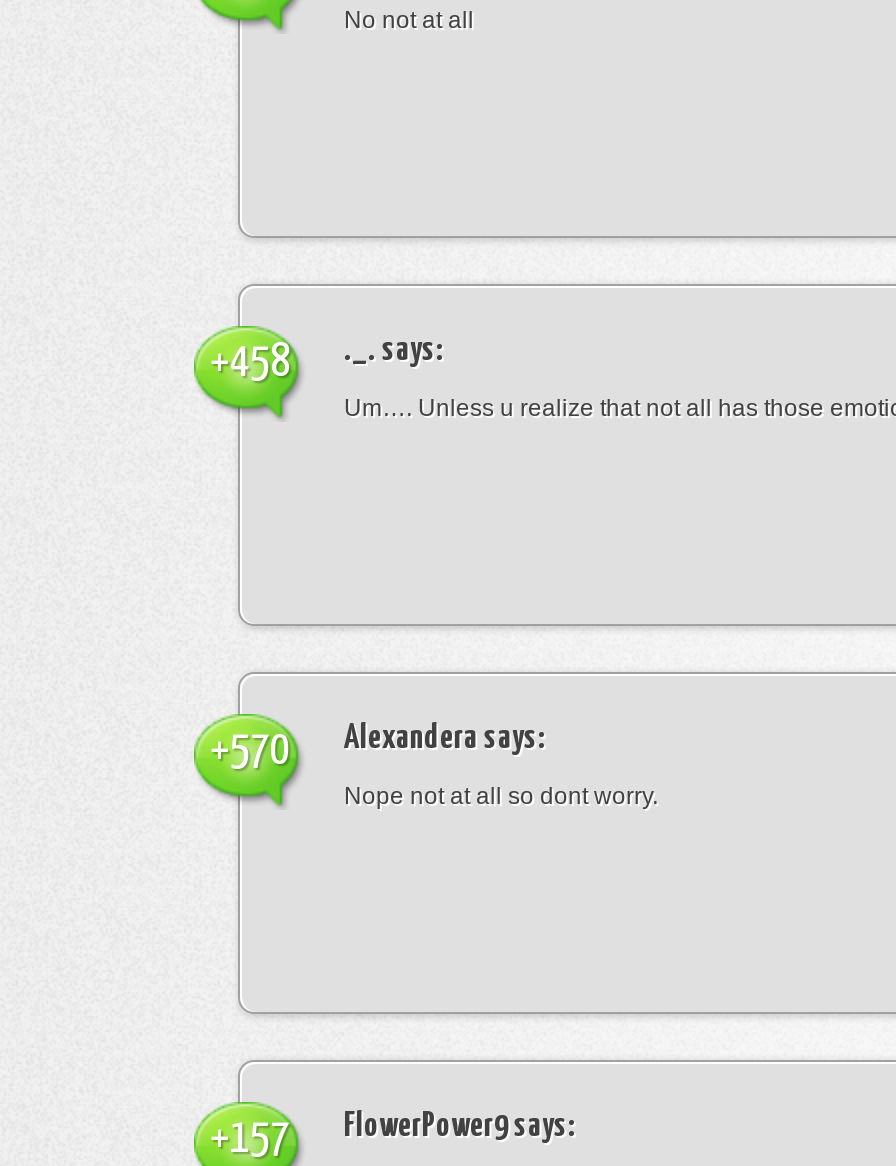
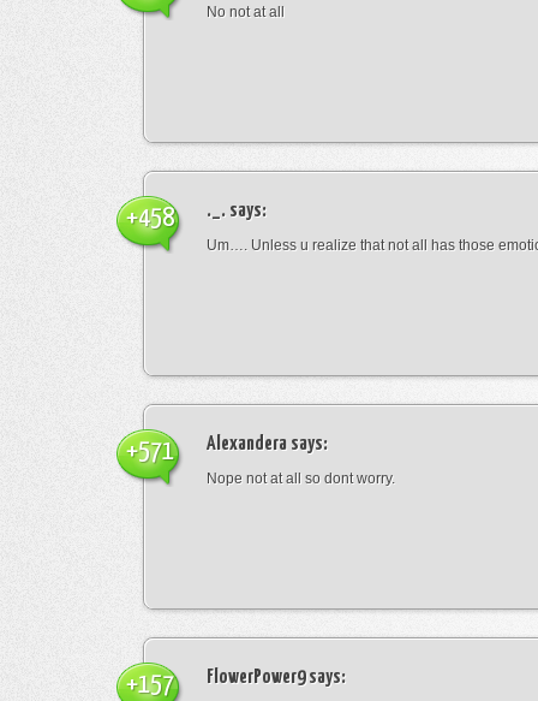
- +570 Alexandera says:
+ +571 Alexandera says:
